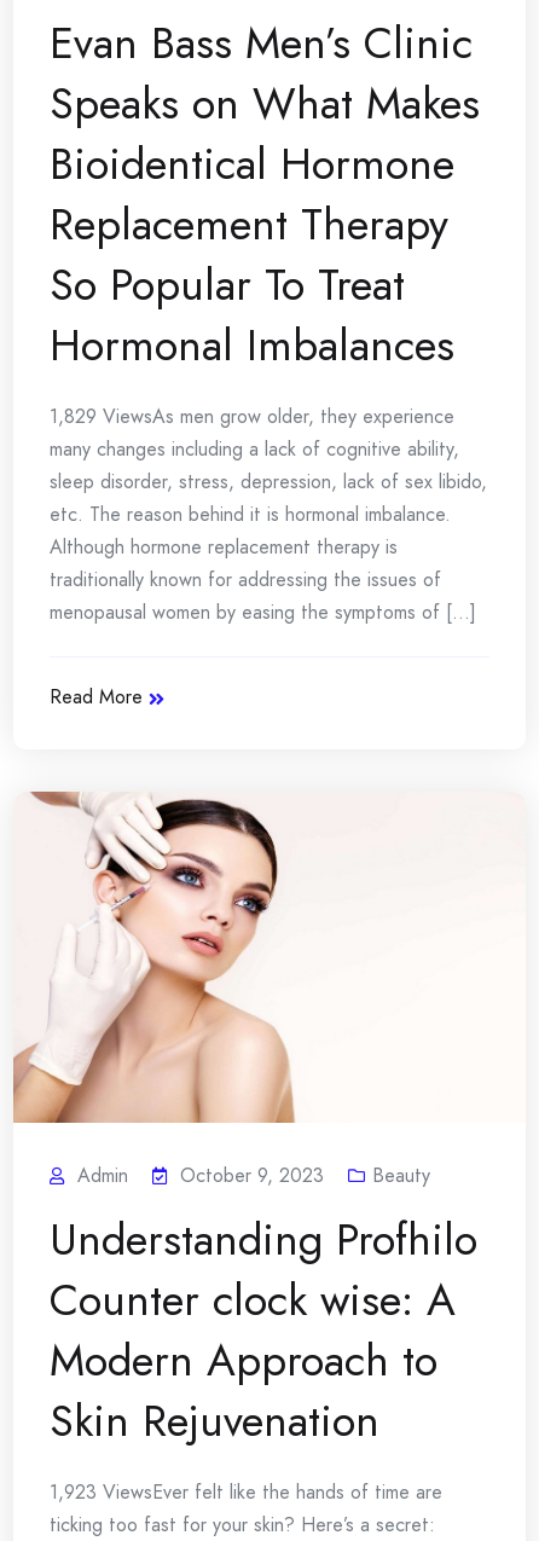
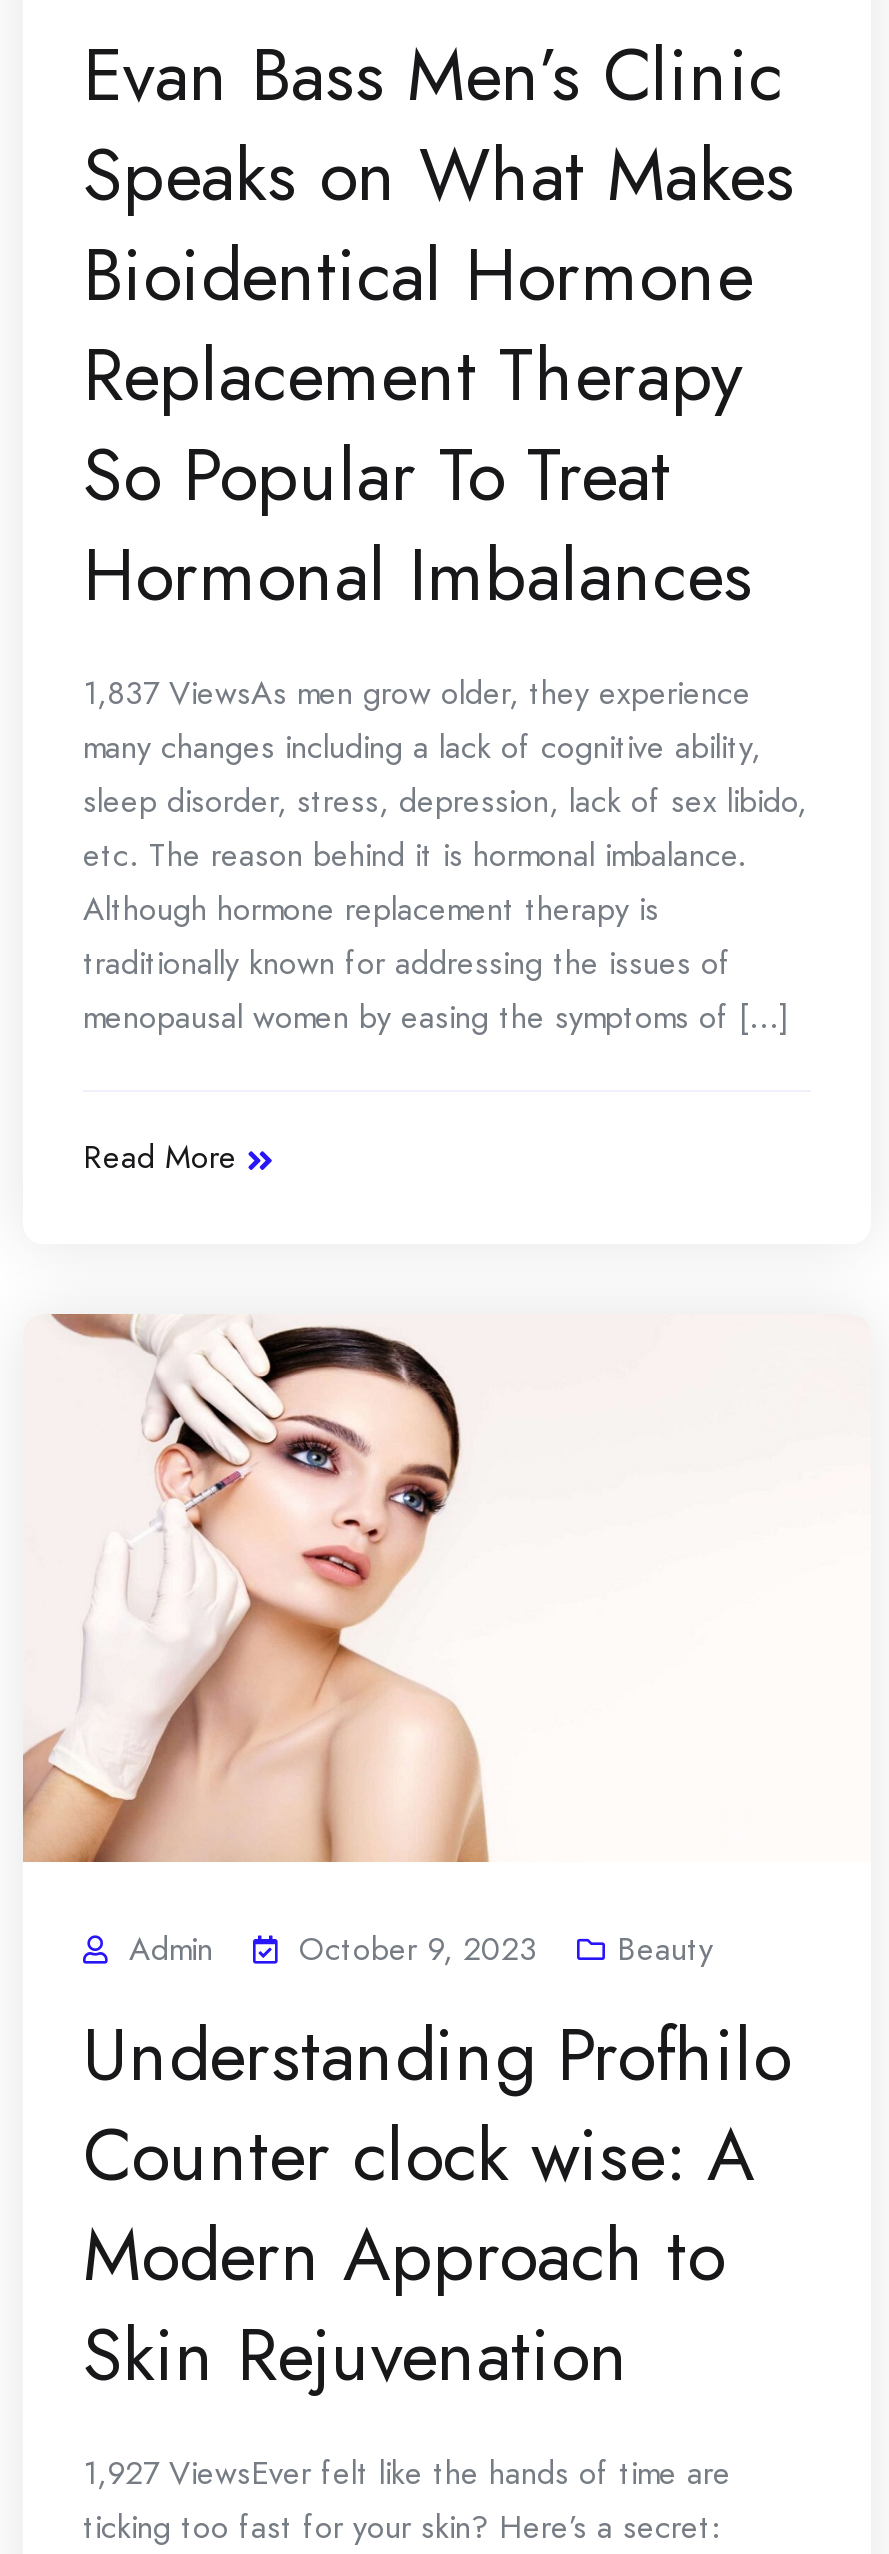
- 1,829 ViewsAs men grow older, they experience
+ 1,837 ViewsAs men grow older, they experience

- 1,923 ViewsEver felt like the hands of time are
+ 1,927 ViewsEver felt like the hands of time are
